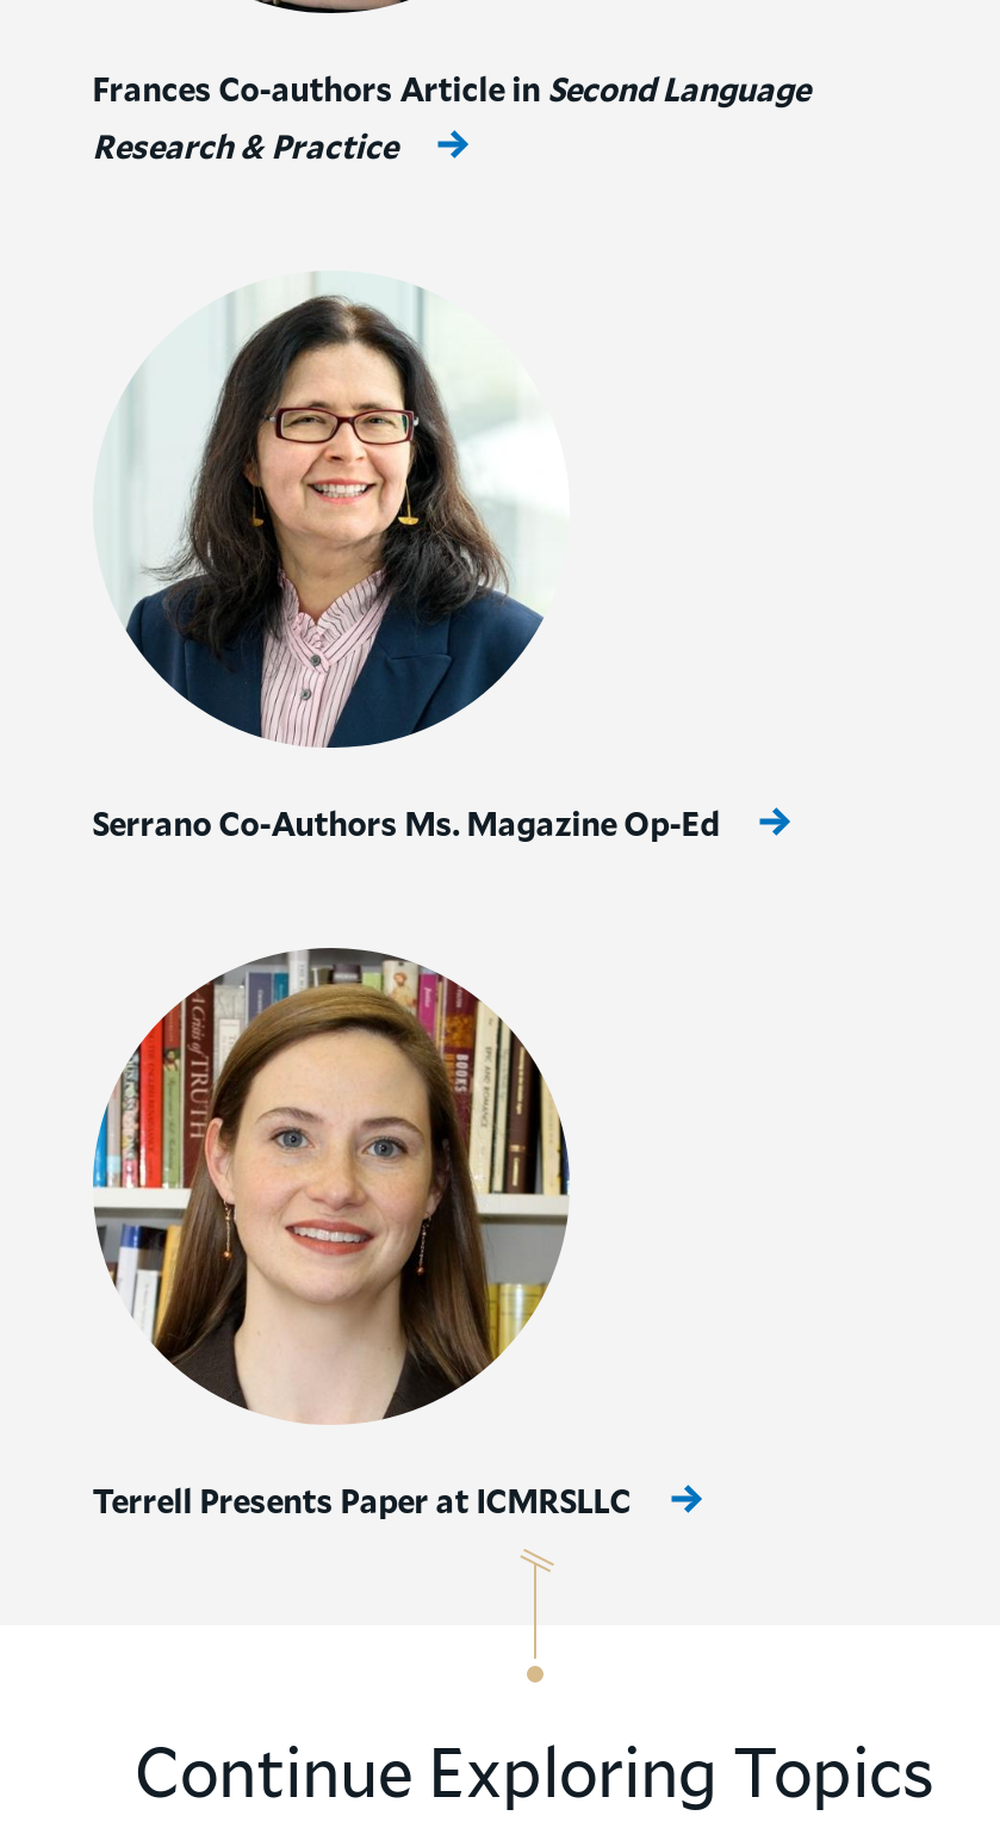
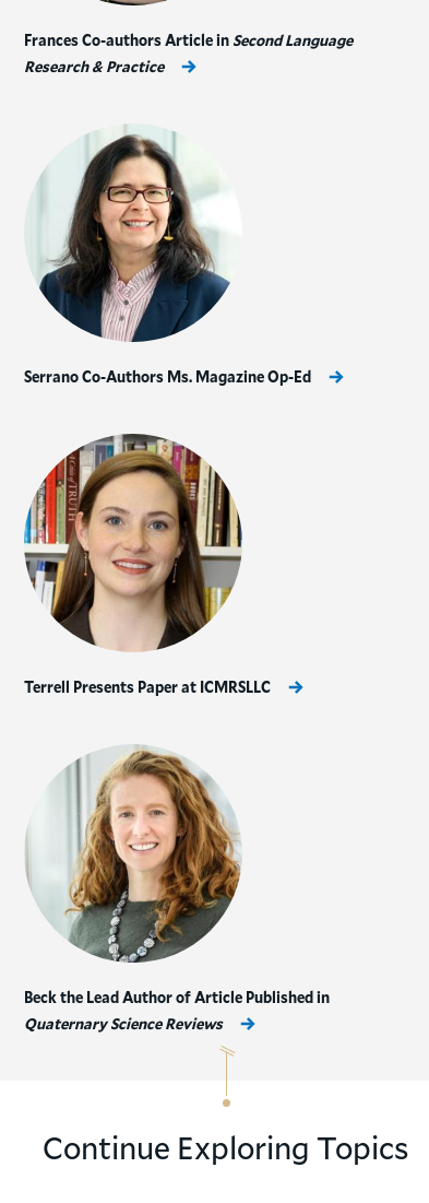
+ [image]
+ Beck the Lead Author of Article Published in
+ Quaternary Science Reviews
